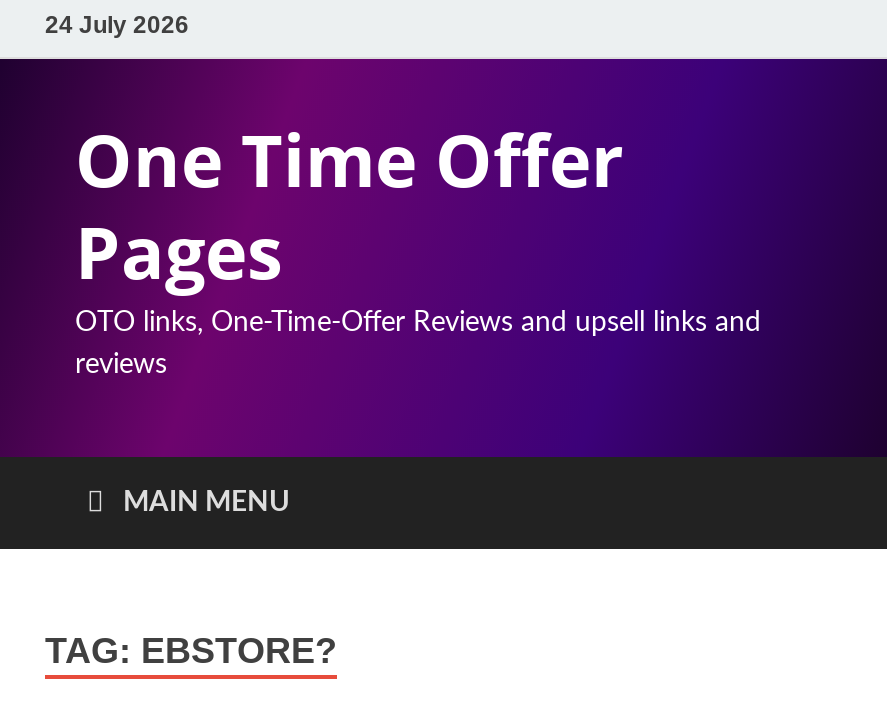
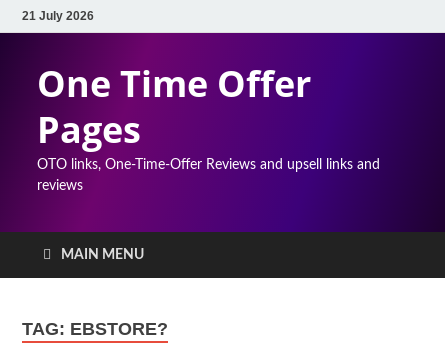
- 24 July 2026
+ 21 July 2026
